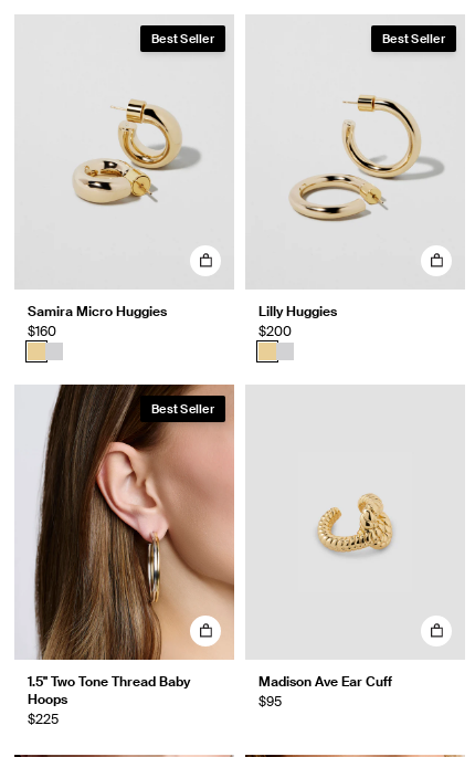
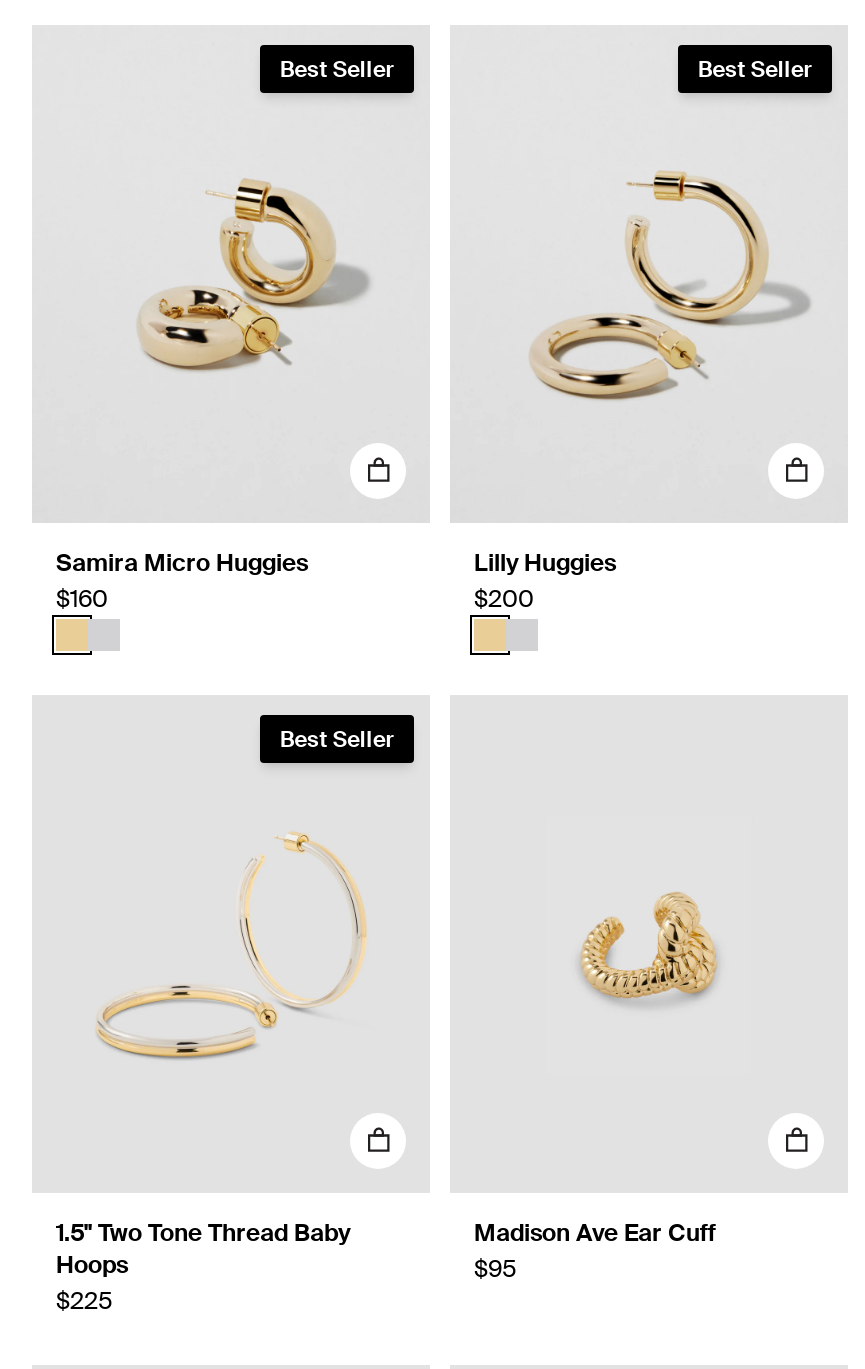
- [image]
+ [image]
